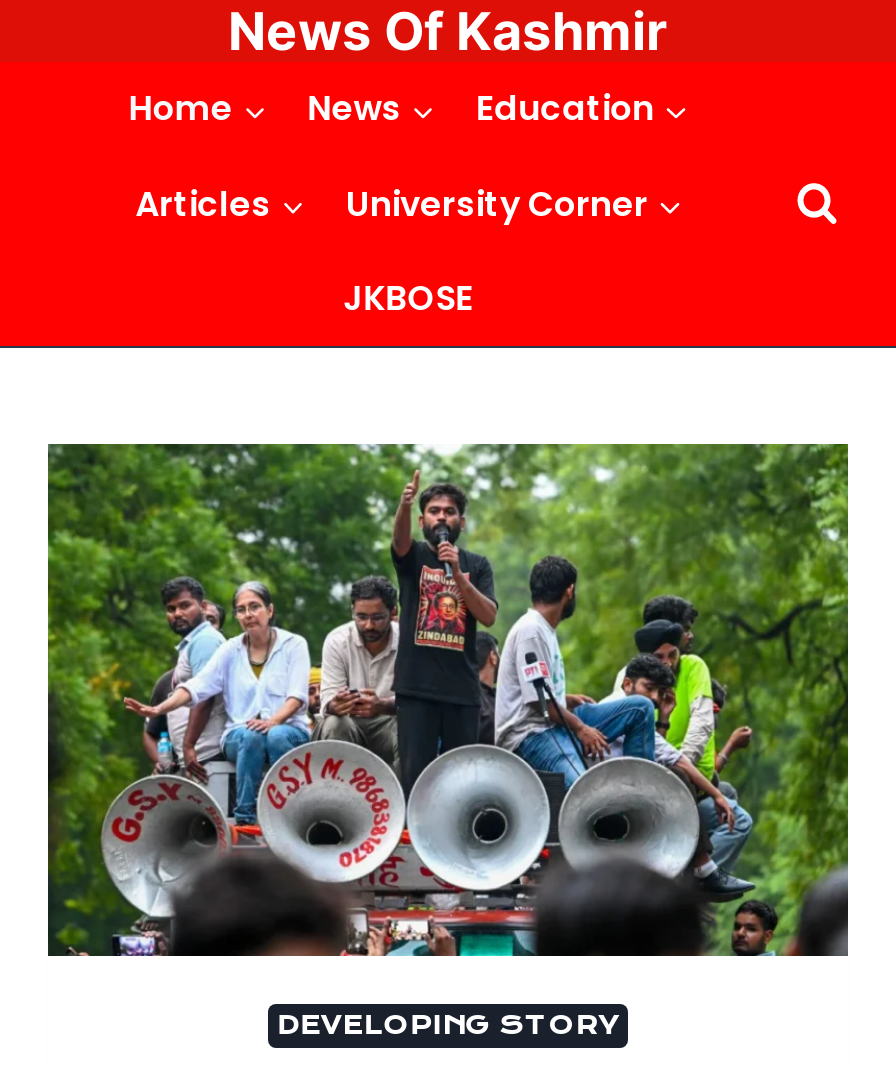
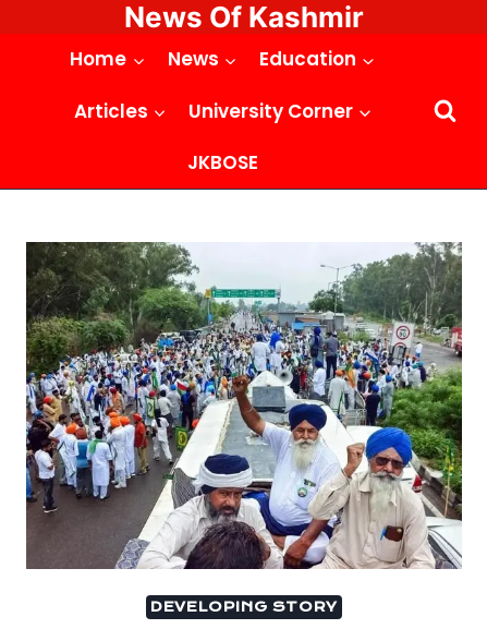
- [image]
+ [image]
